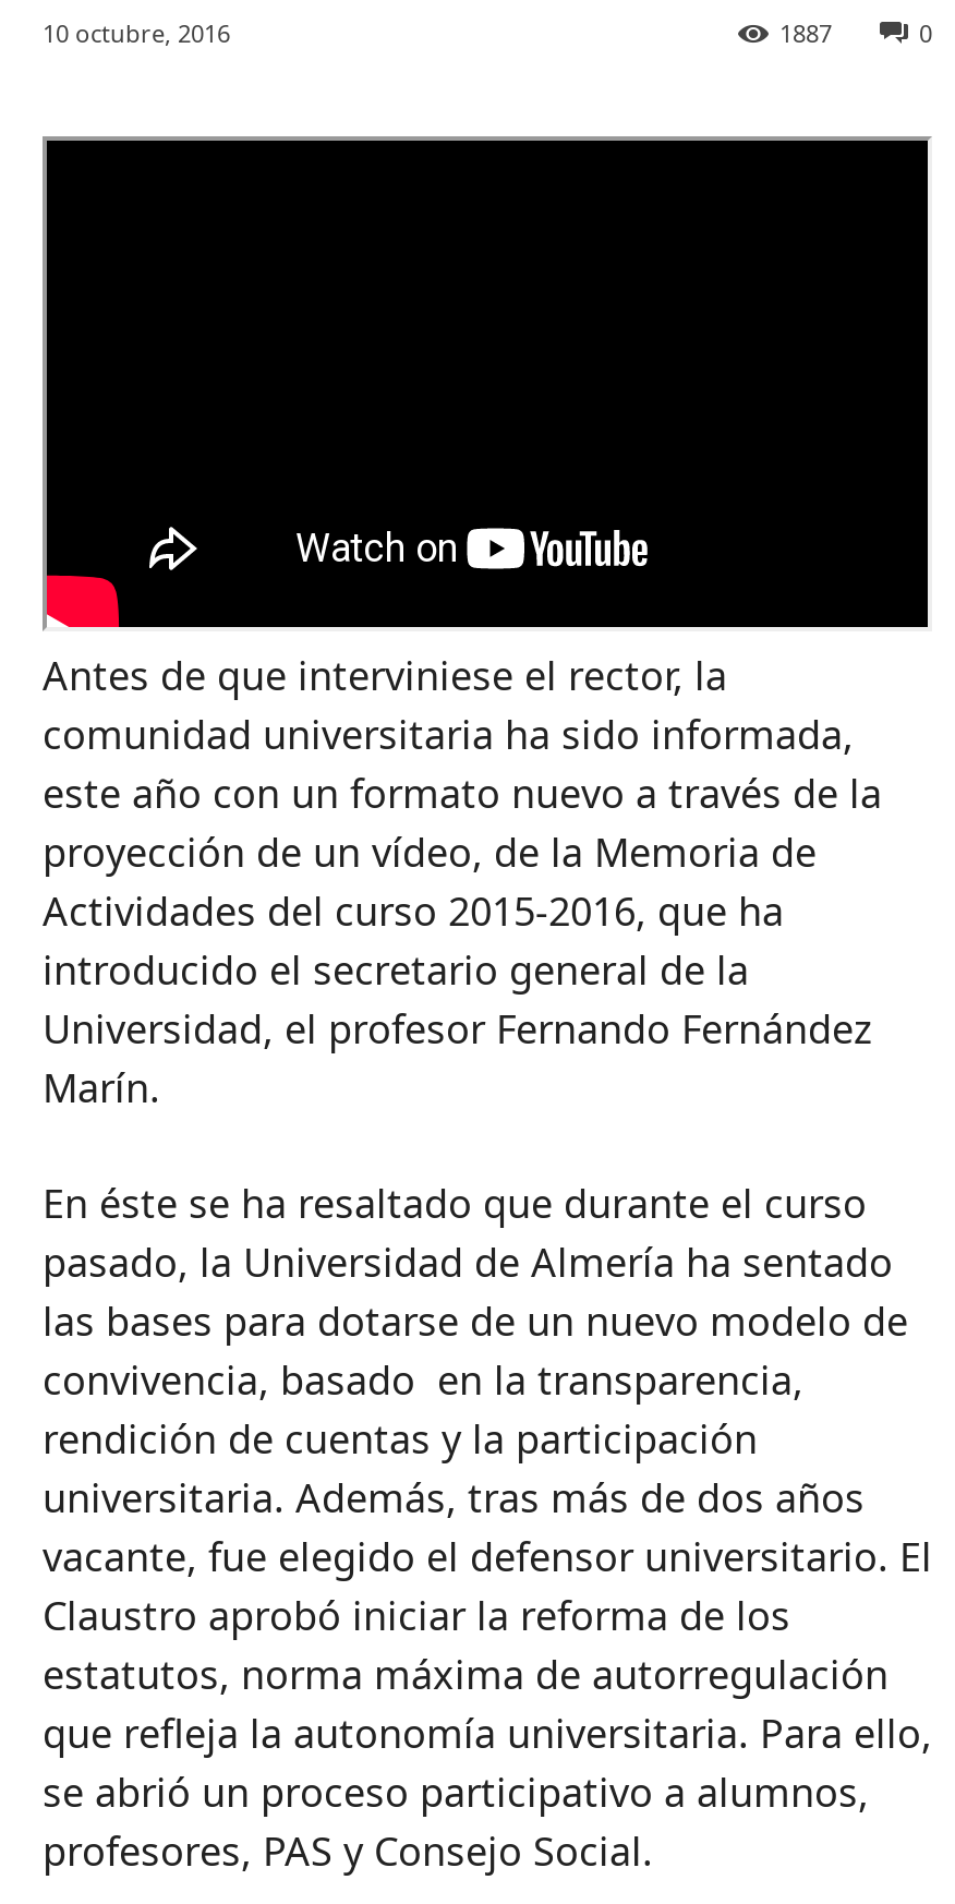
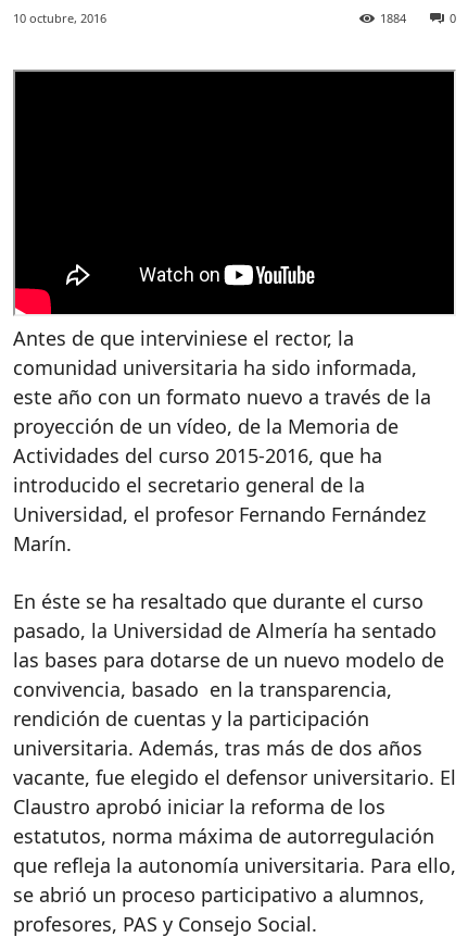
- 1887
+ 1884
